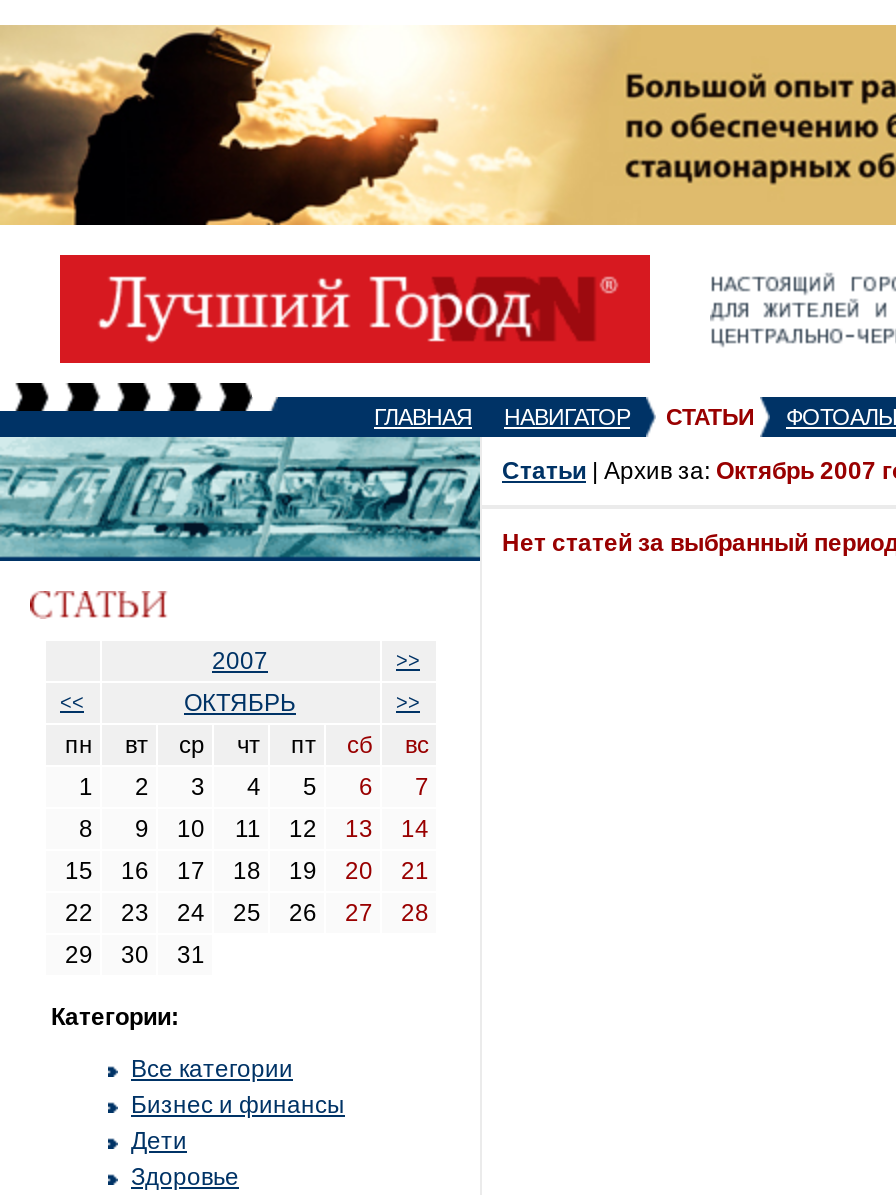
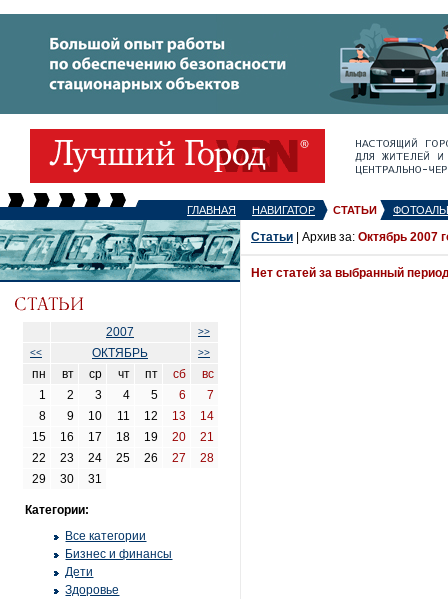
- [image]
+ [image]
